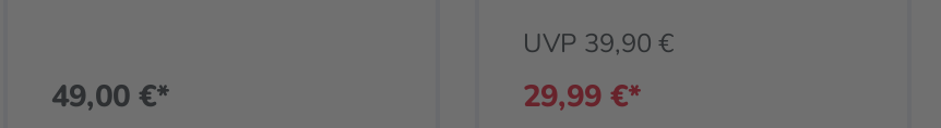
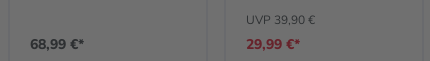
- 49,00 €*
+ 68,99 €*
